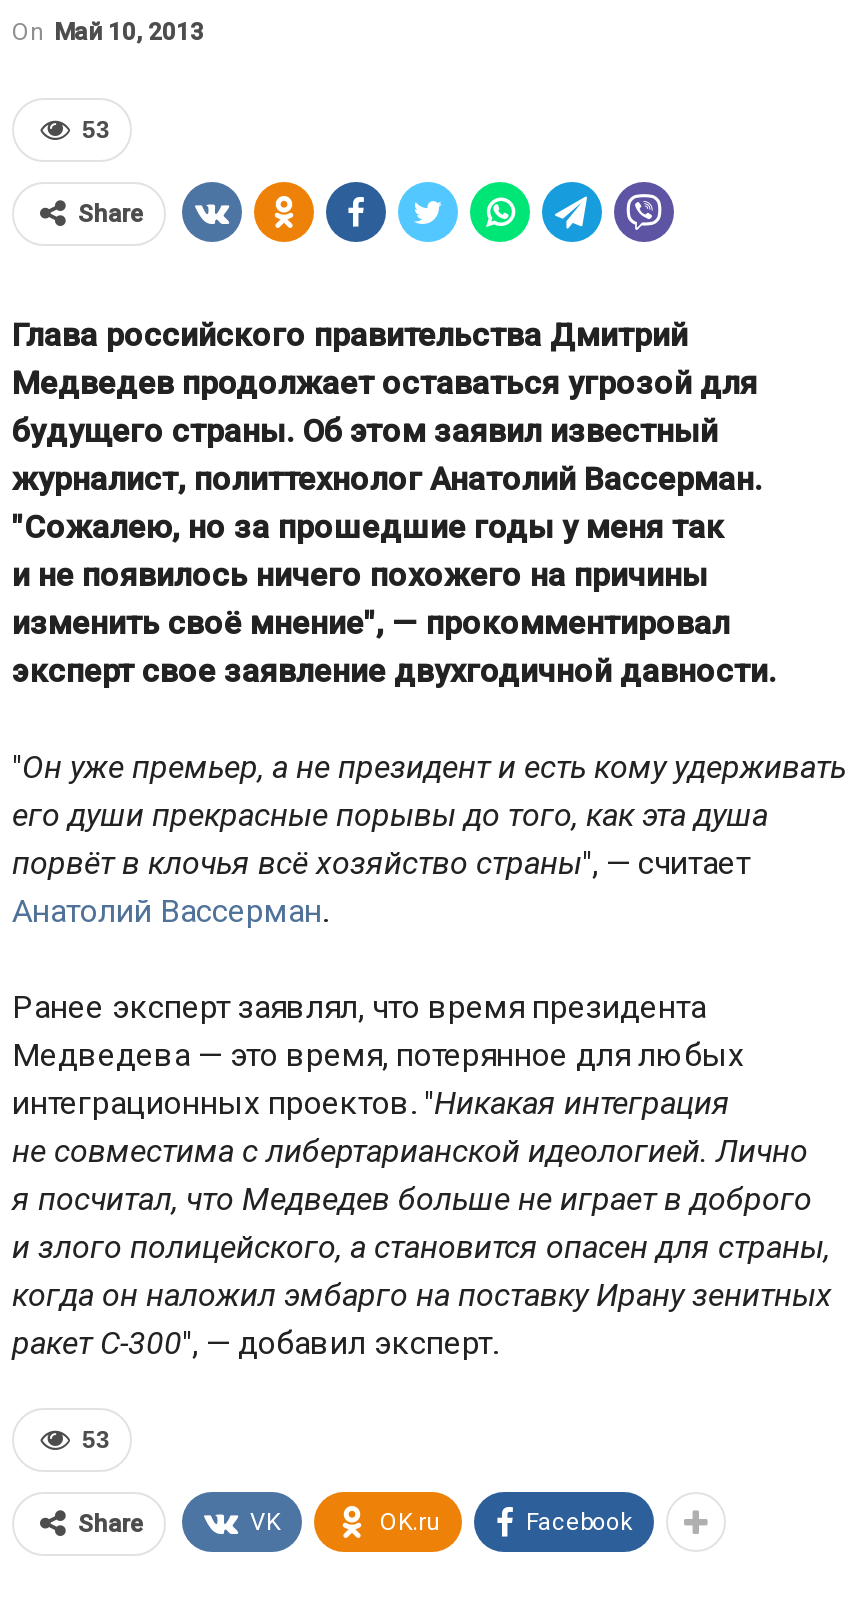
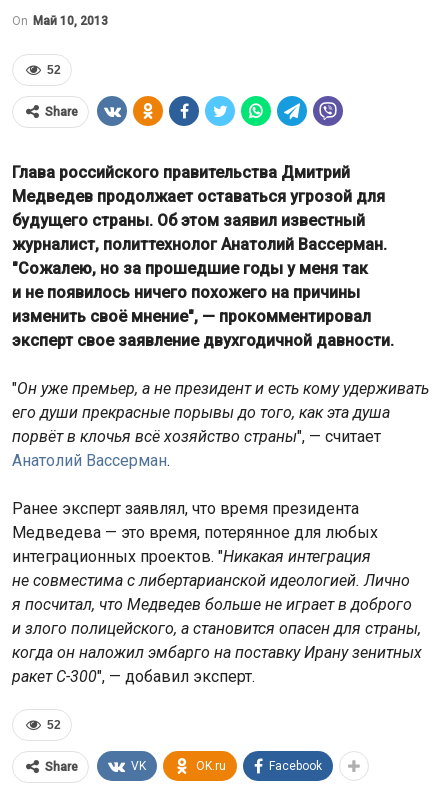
- 53
+ 52

- 53
+ 52
